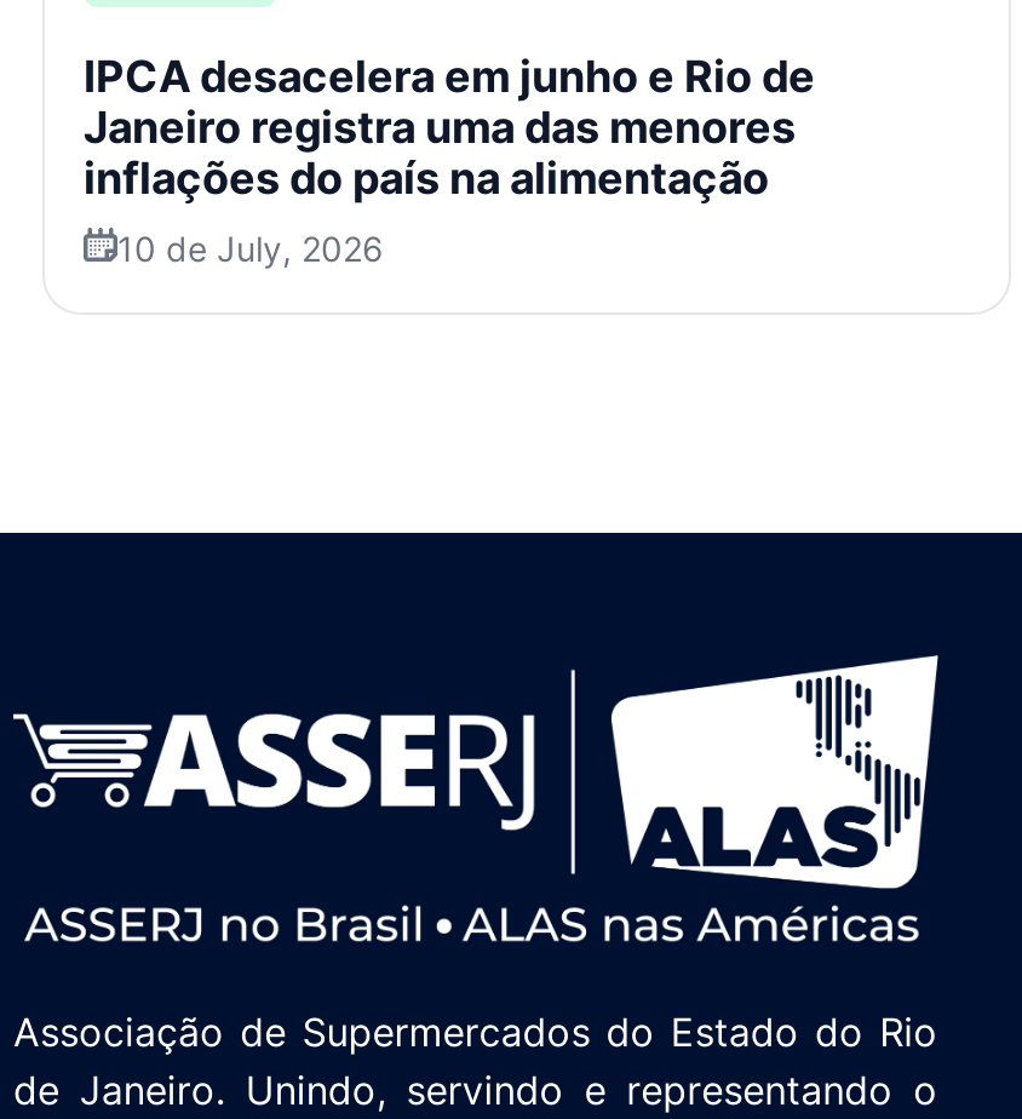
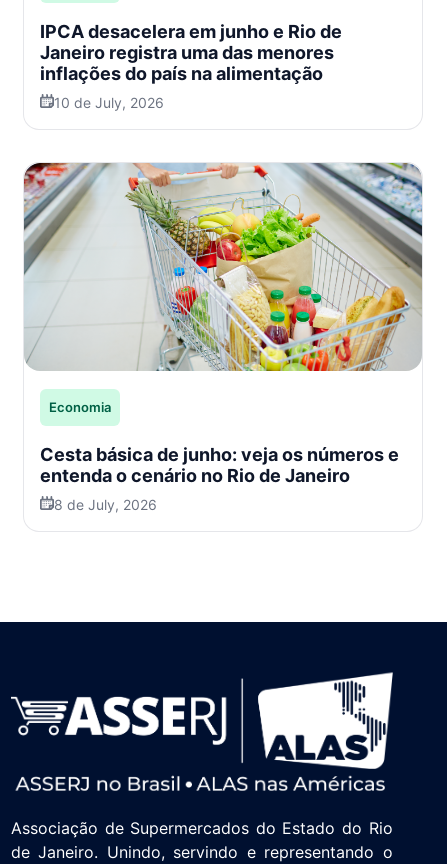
+ [image]
+ Economia
+ Cesta básica de junho: veja os números e
+ entenda o cenário no Rio de Janeiro
+ 8 de July, 2026
